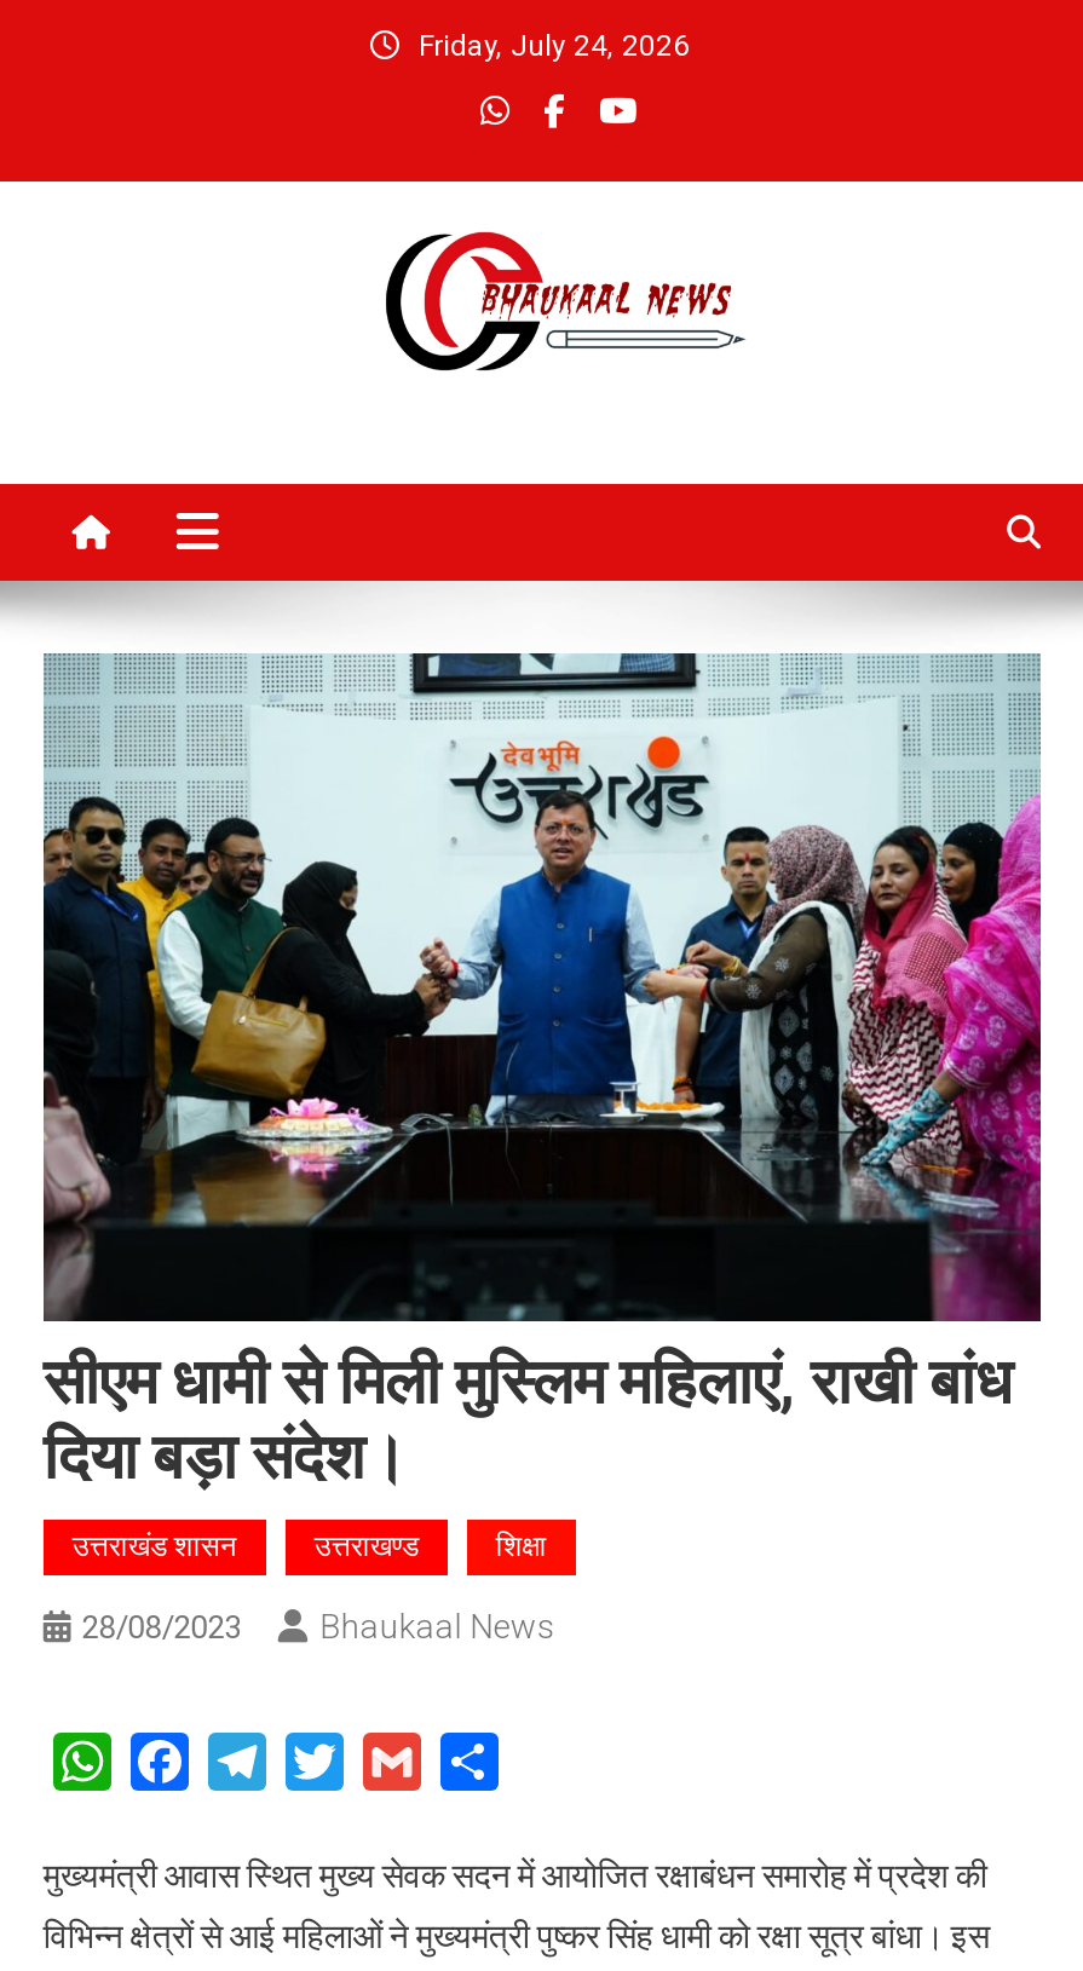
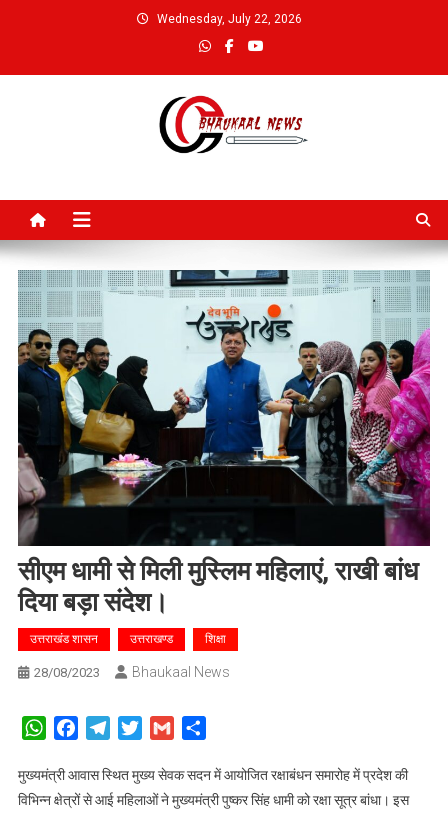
- Friday, July 24, 2026
+ Wednesday, July 22, 2026
